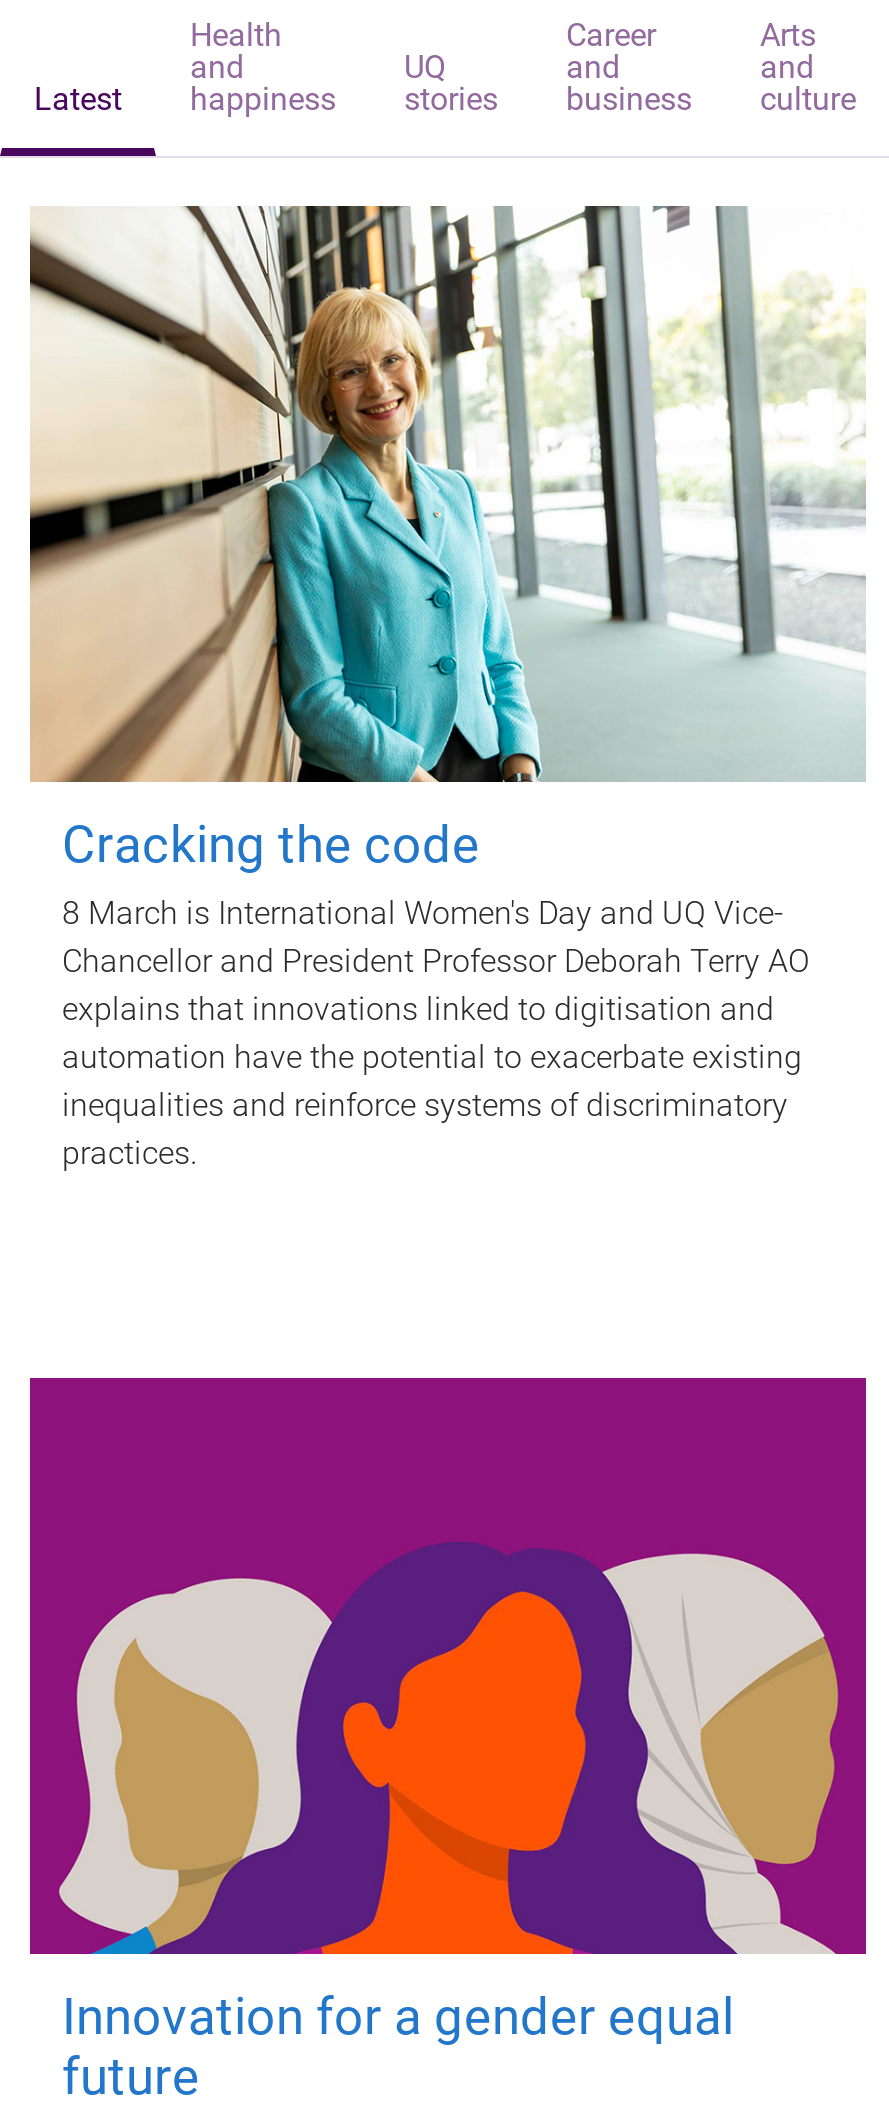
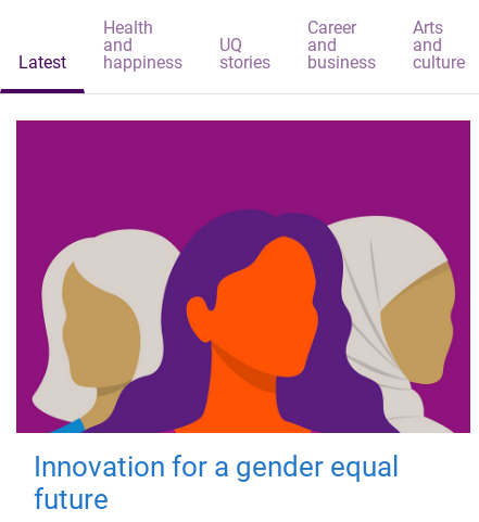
- [image]
- Cracking the code
- 8 March is International Women's Day and UQ Vice-
- Chancellor and President Professor Deborah Terry AO
- explains that innovations linked to digitisation and
- automation have the potential to exacerbate existing
- inequalities and reinforce systems of discriminatory
- practices.
